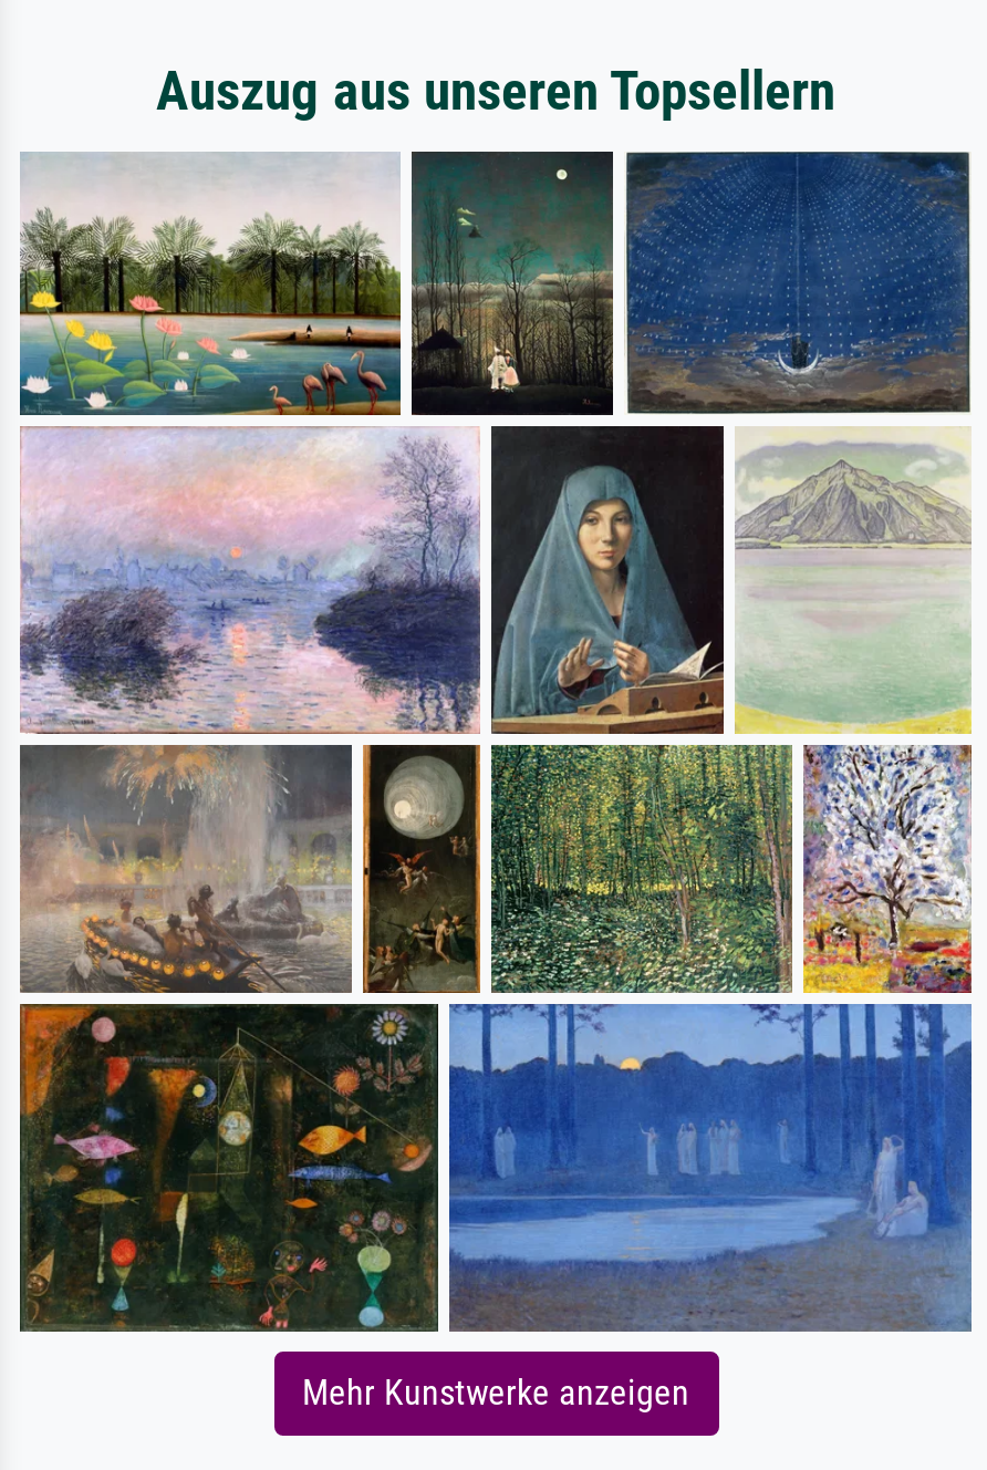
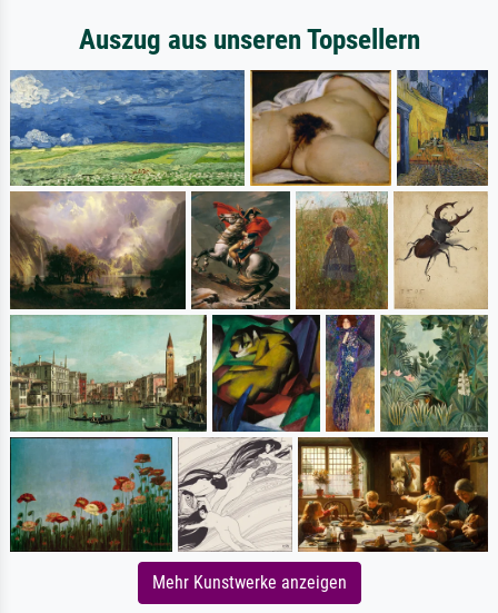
- [image]
+ [image]
